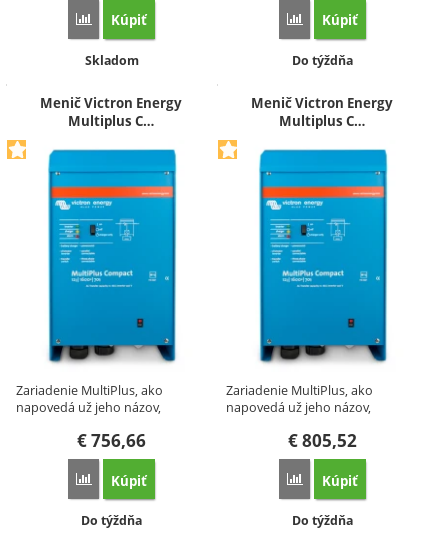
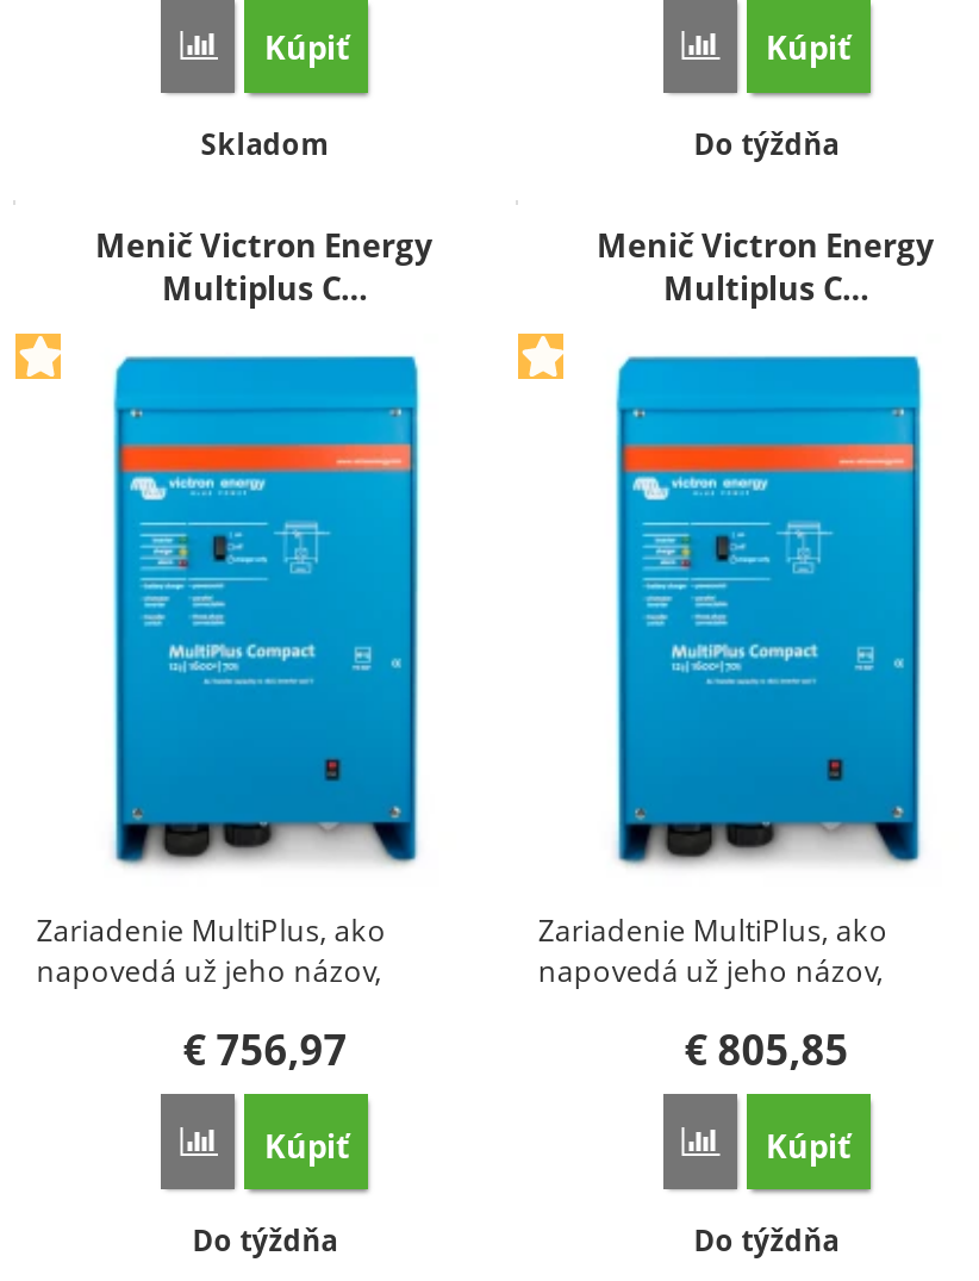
- €756,66
+ €756,97

- €805,52
+ €805,85
